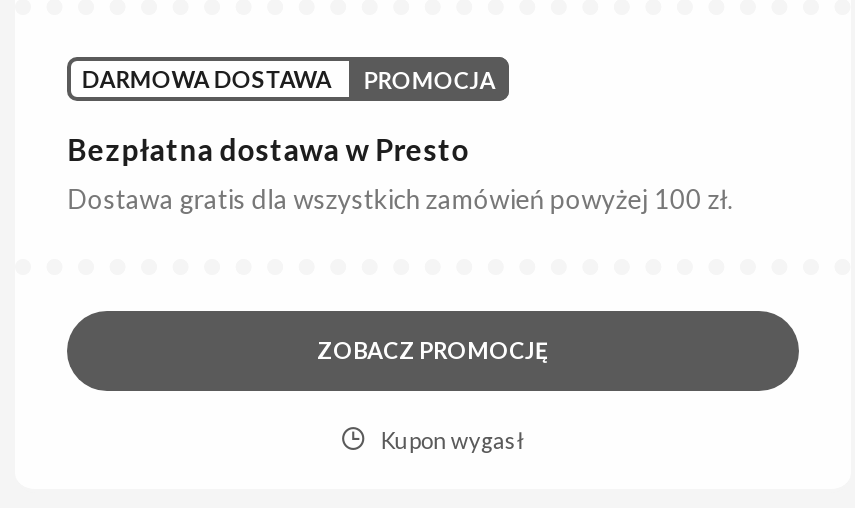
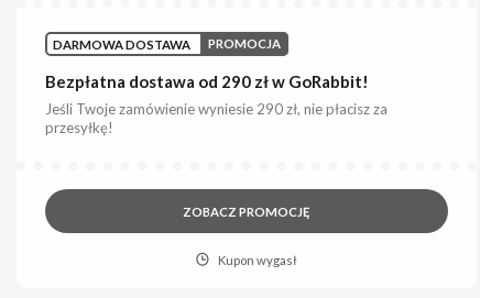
- Bezpłatna dostawa w Presto
- Dostawa gratis dla wszystkich zamówień powyżej 100 zł.
+ Bezpłatna dostawa od 290 zł w GoRabbit!
+ Jeśli Twoje zamówienie wyniesie 290 zł, nie płacisz za
+ przesyłkę!
